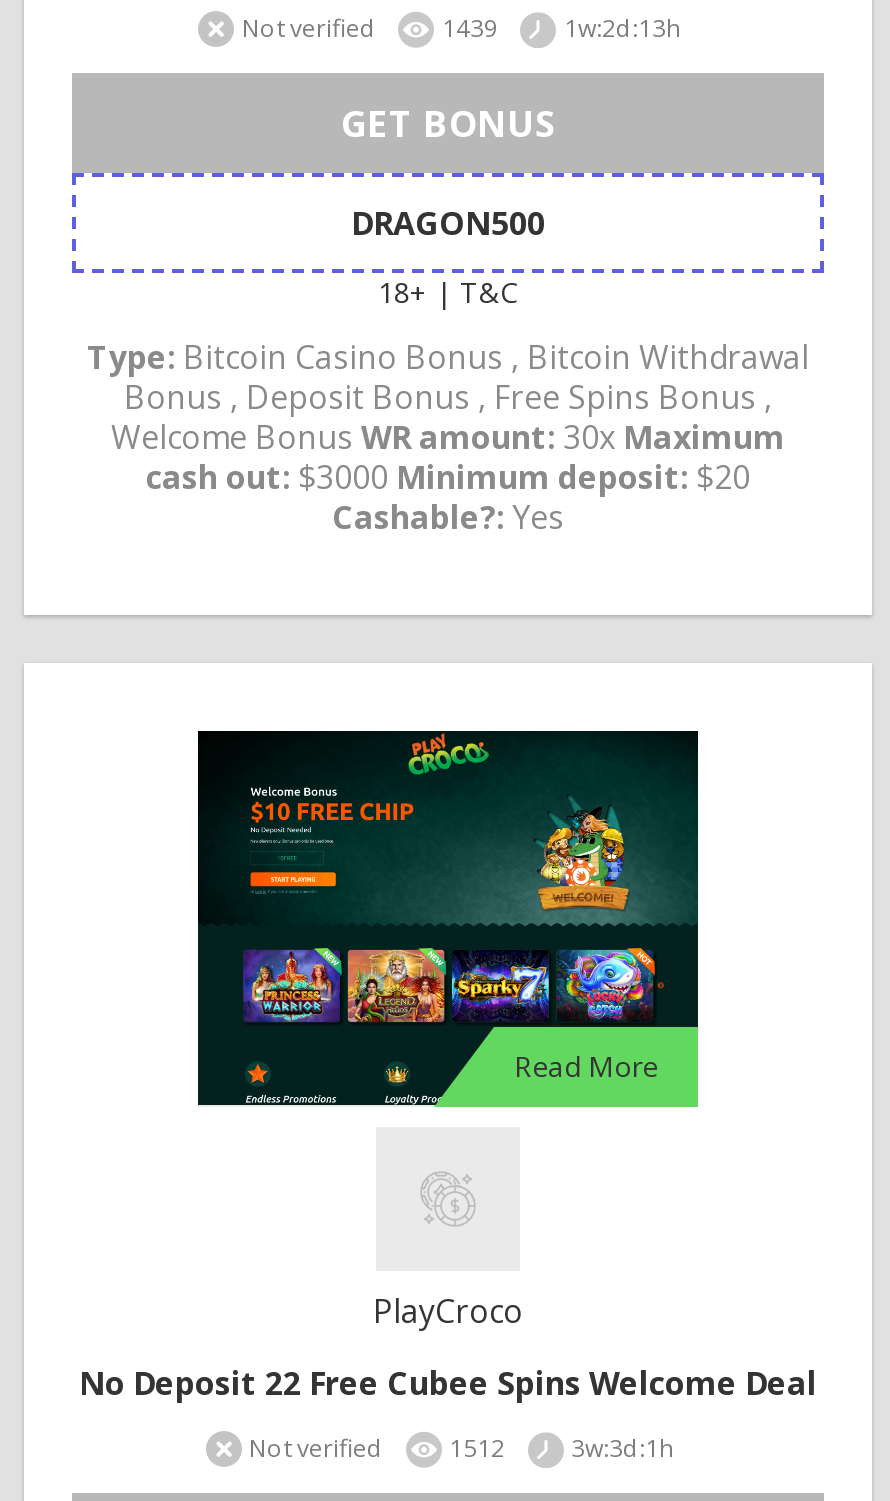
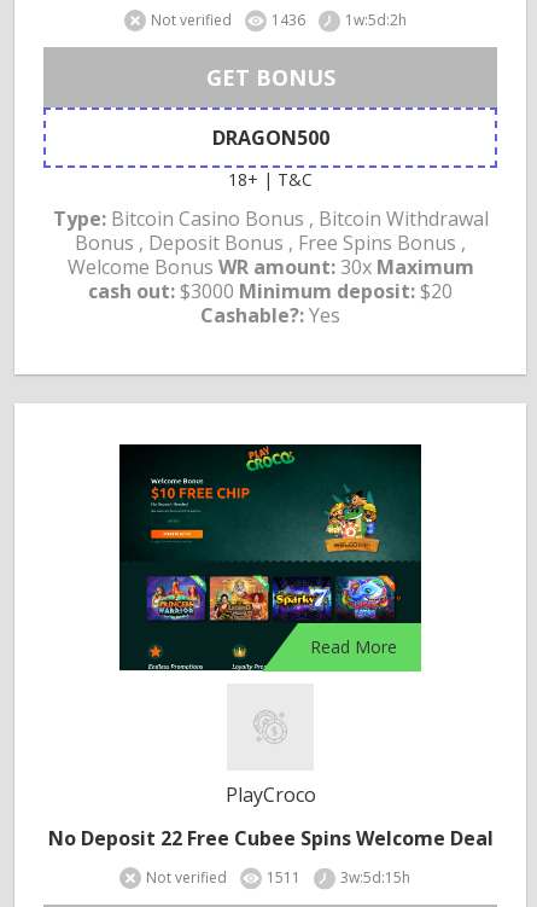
- 1439
- 1w:2d:13h
+ 1436
+ 1w:5d:2h

- 1512
- 3w:3d:1h
+ 1511
+ 3w:5d:15h
